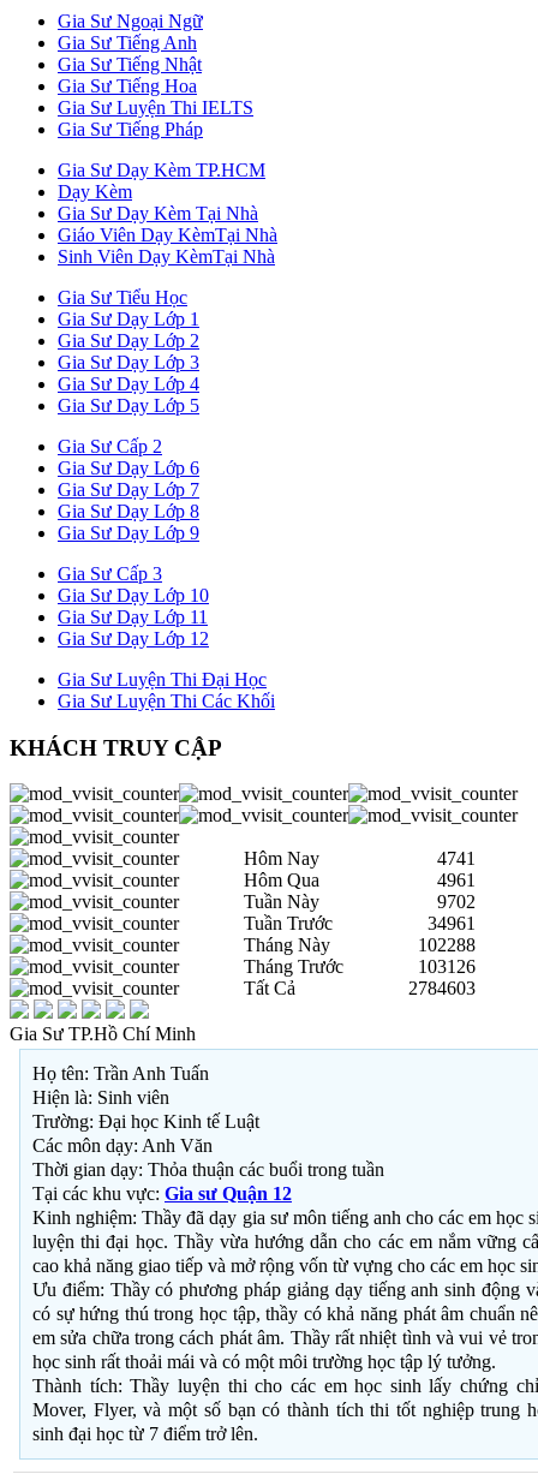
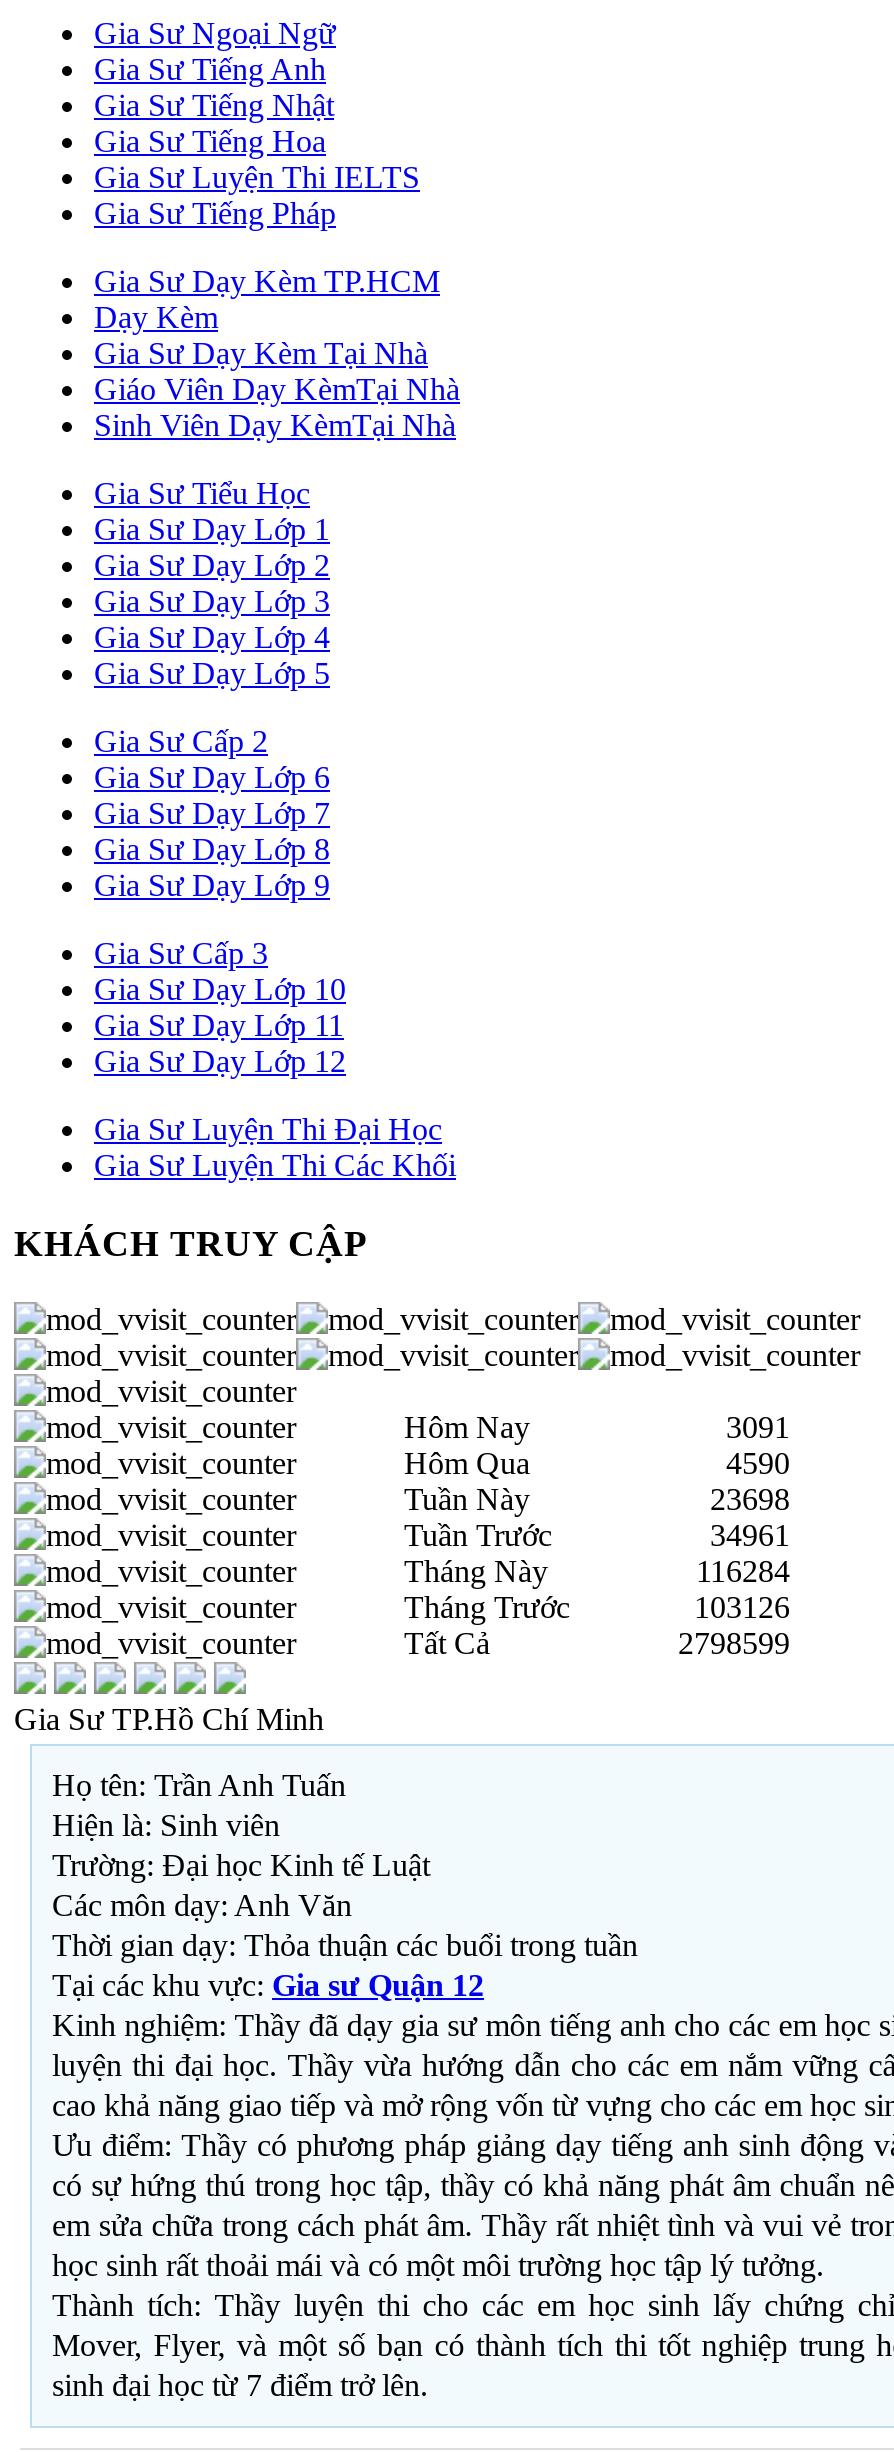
- 4741
+ 3091

- 4961
+ 4590

- 9702
+ 23698

- 102288
+ 116284

- 2784603
+ 2798599
